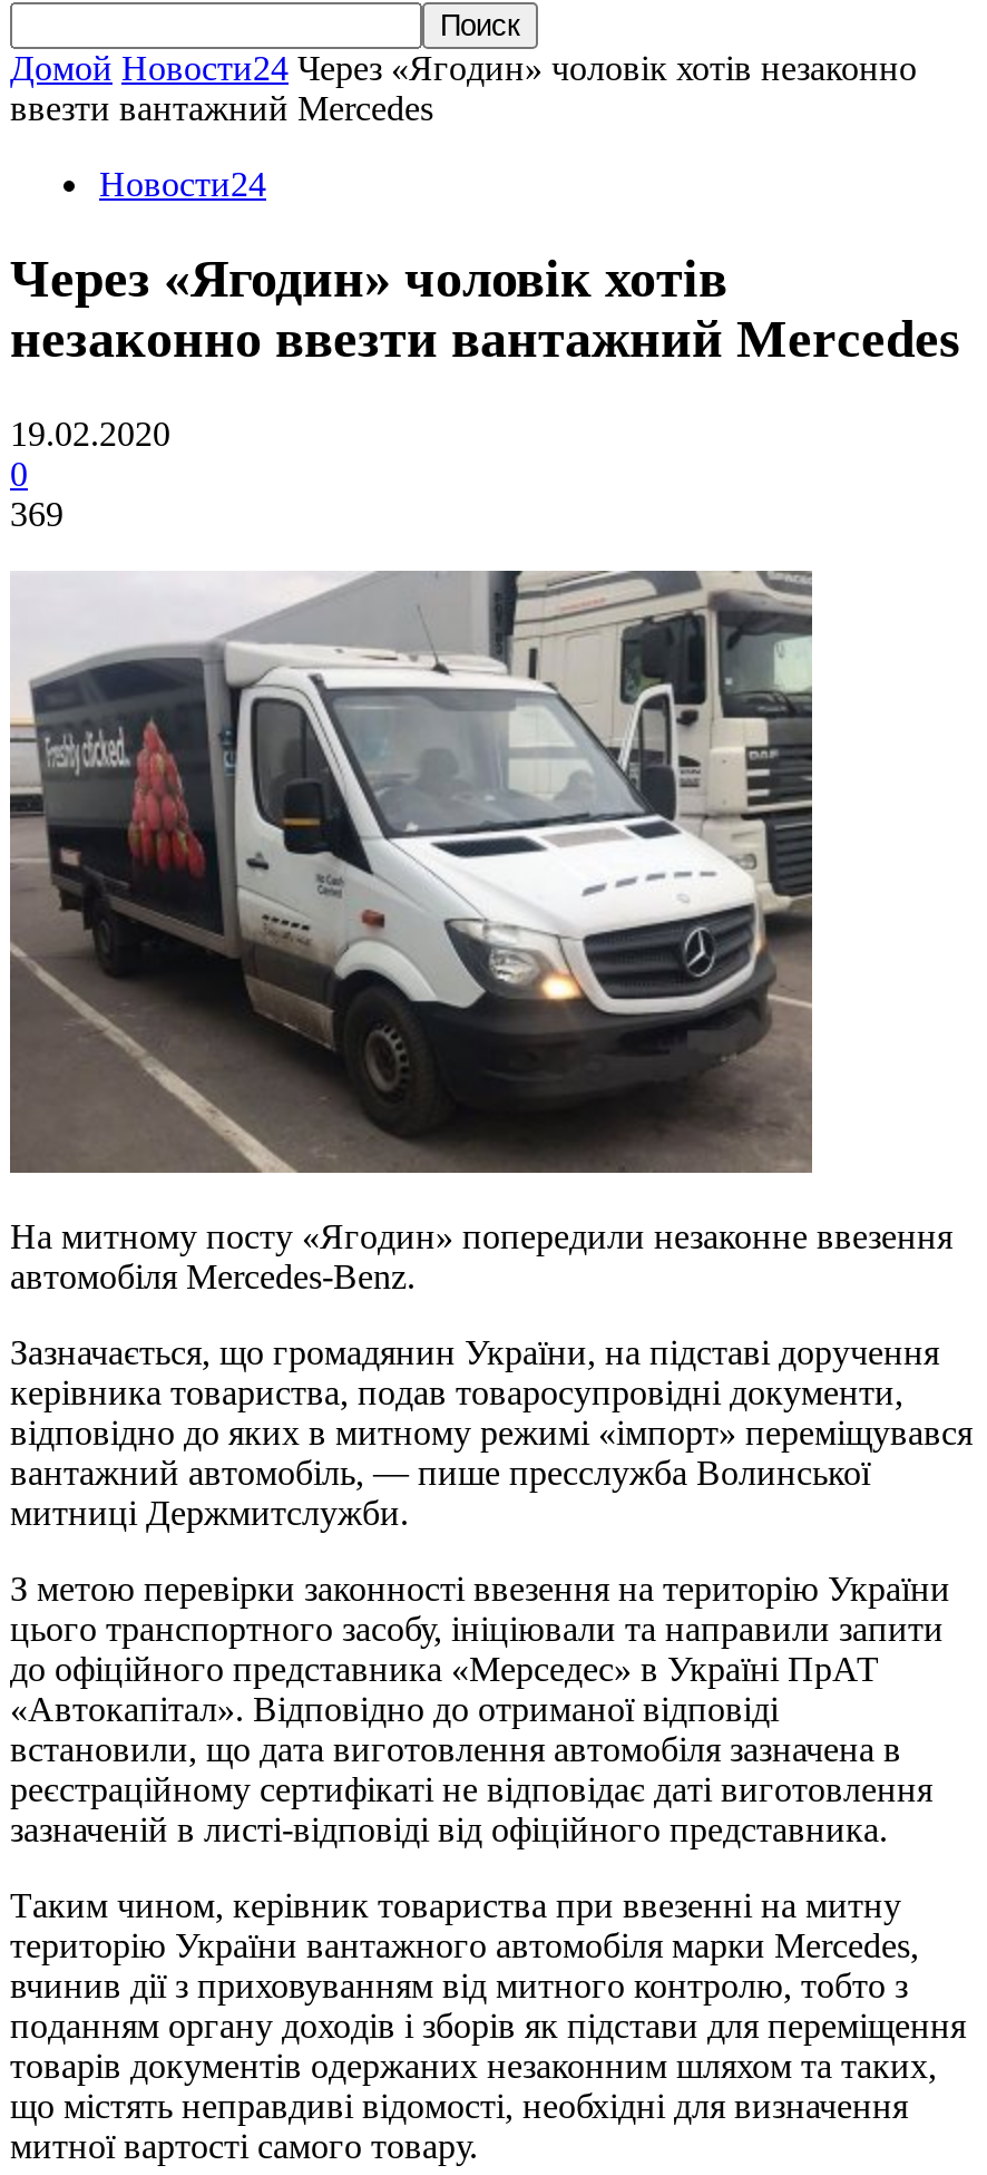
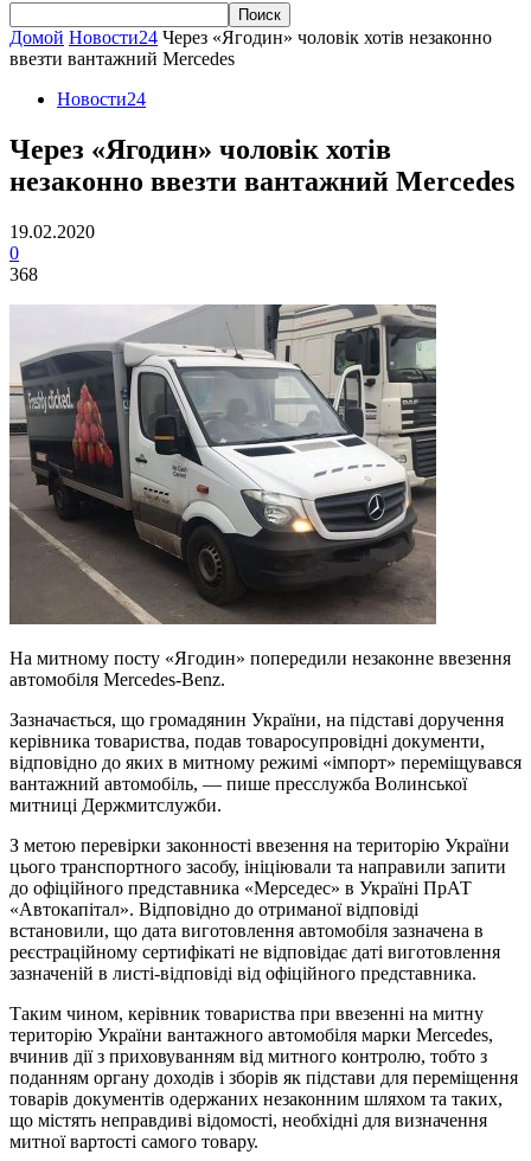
- 369
+ 368
